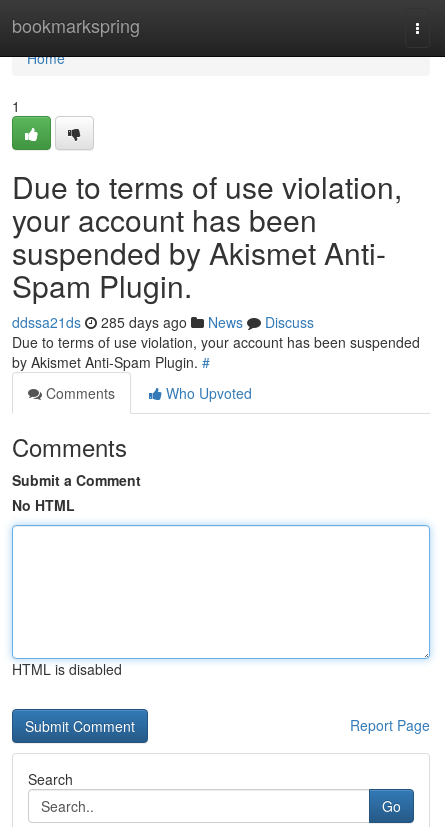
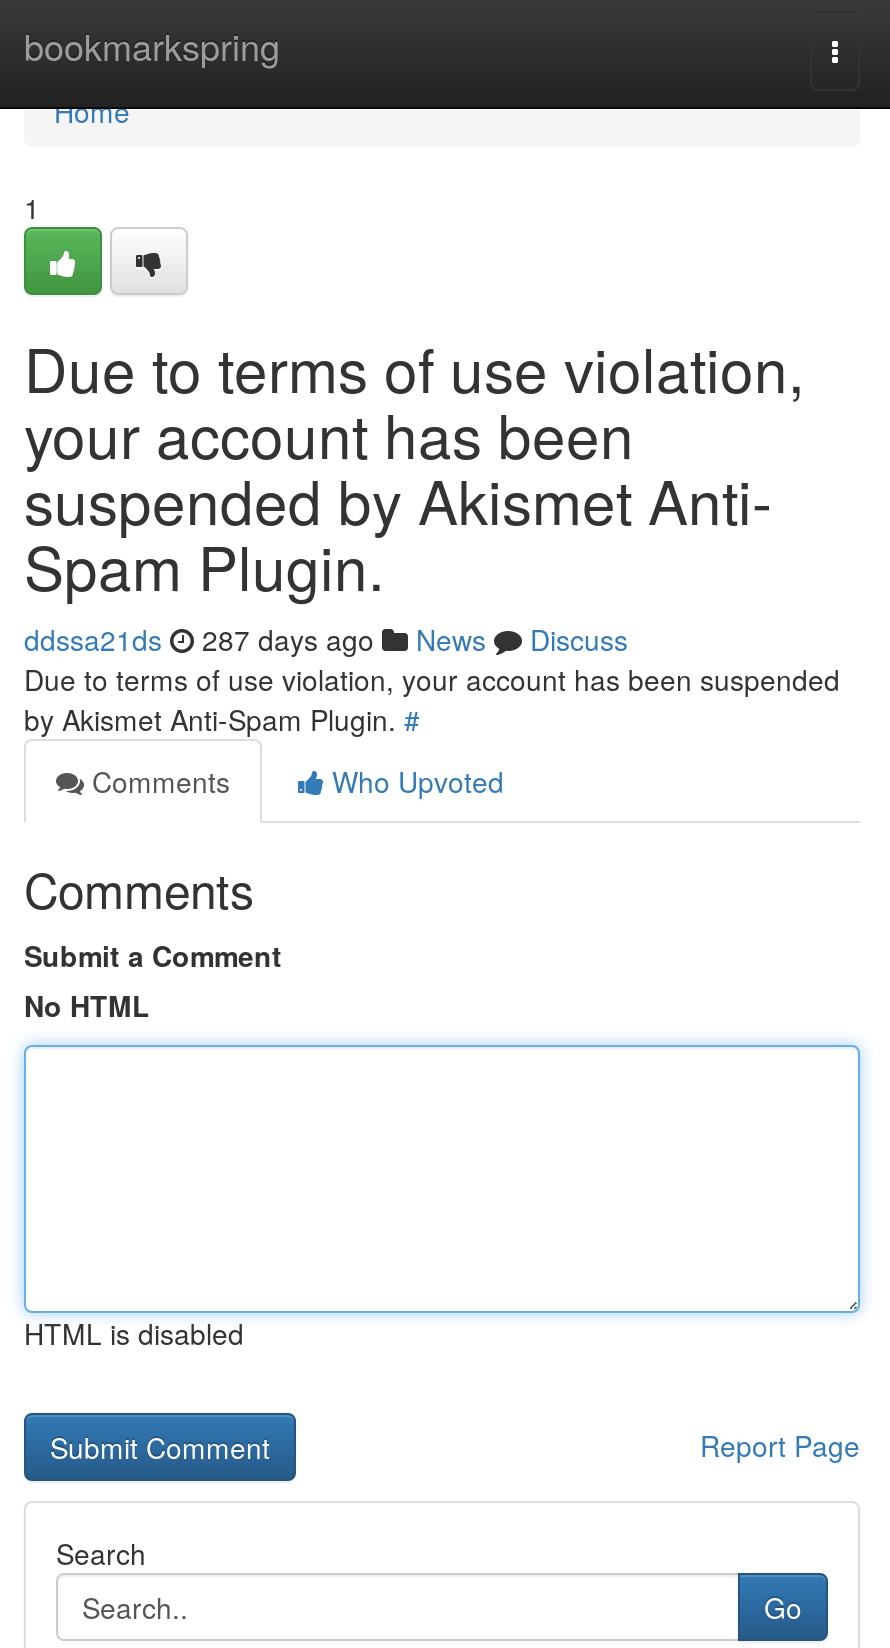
- ddssa21ds 285 days ago News Discuss
+ ddssa21ds 287 days ago News Discuss
